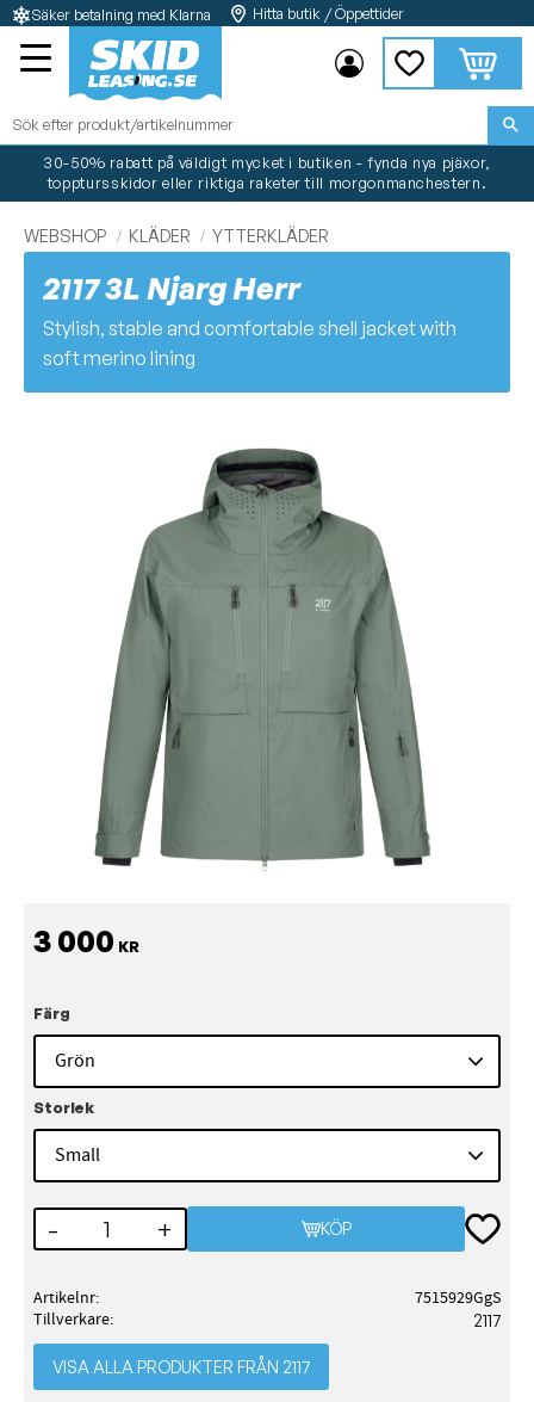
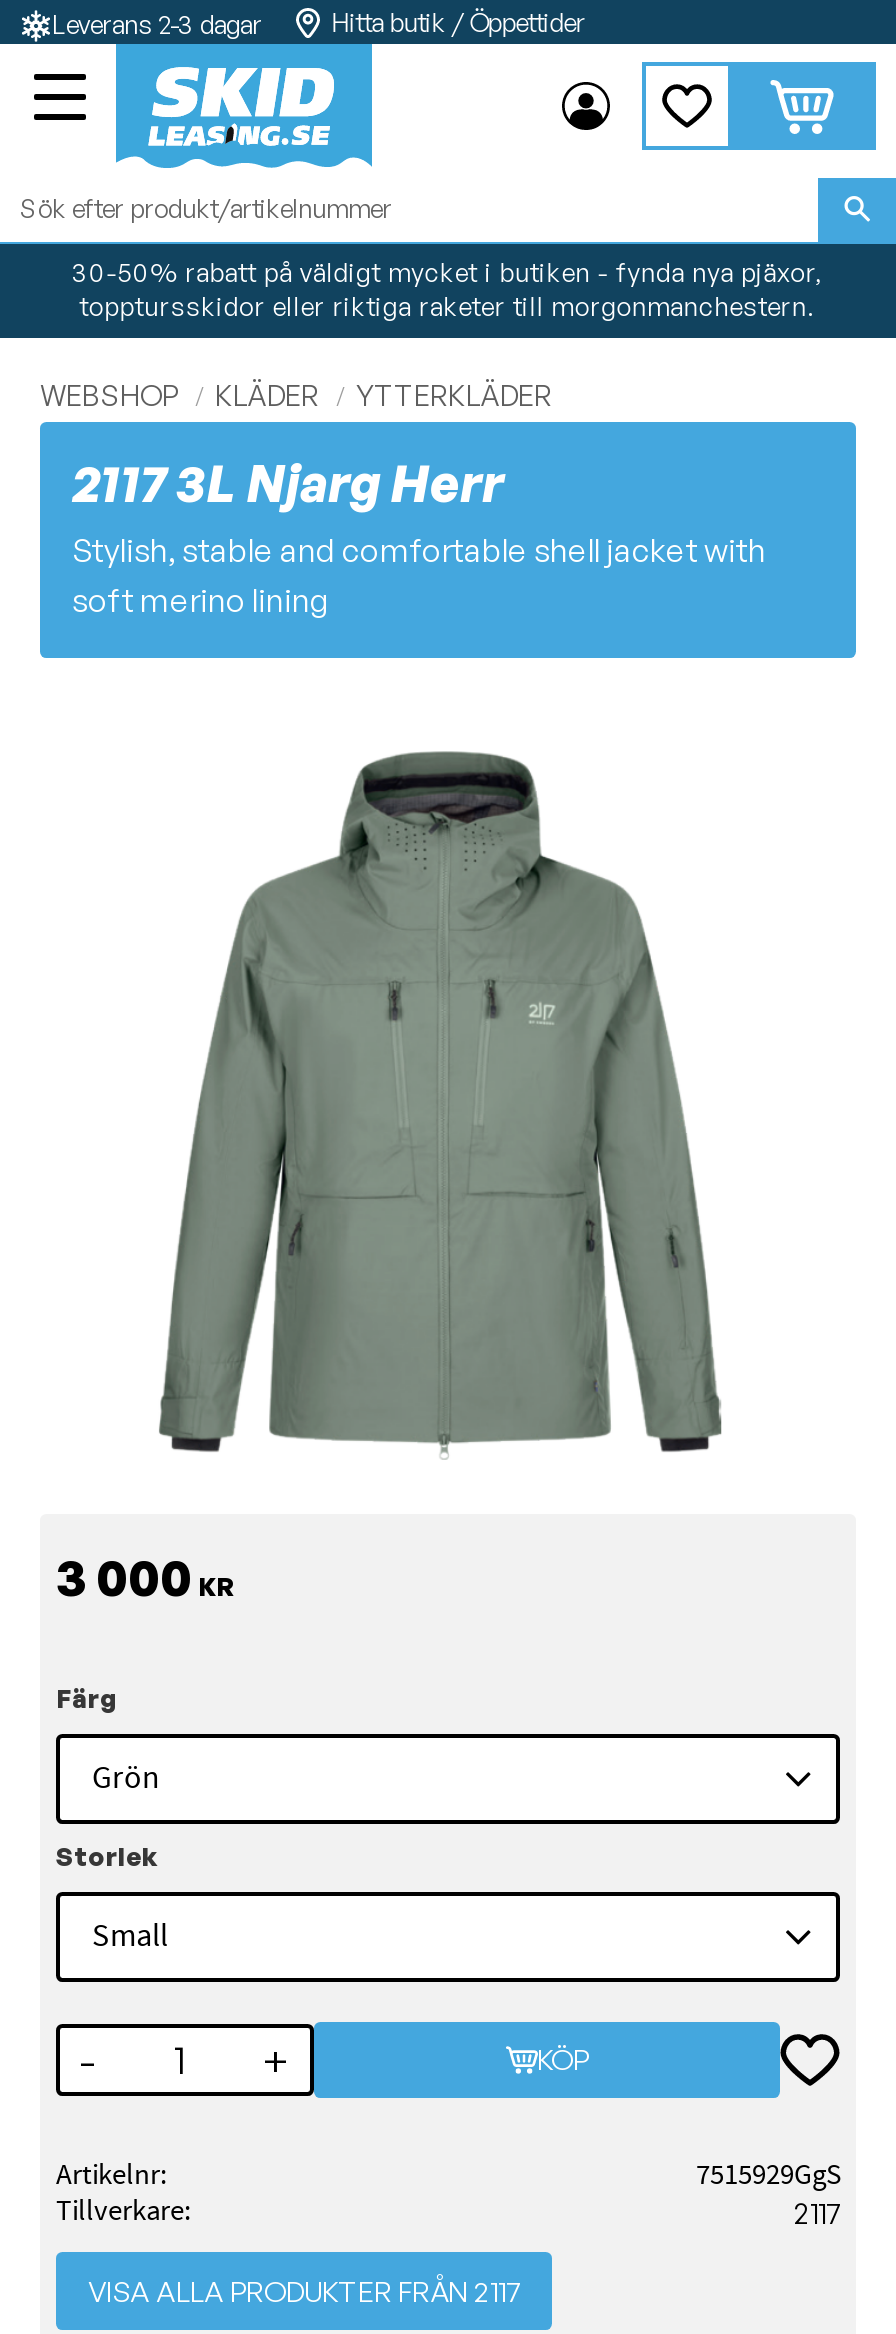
- Säker betalning med Klarna
+ Leverans 2-3 dagar
